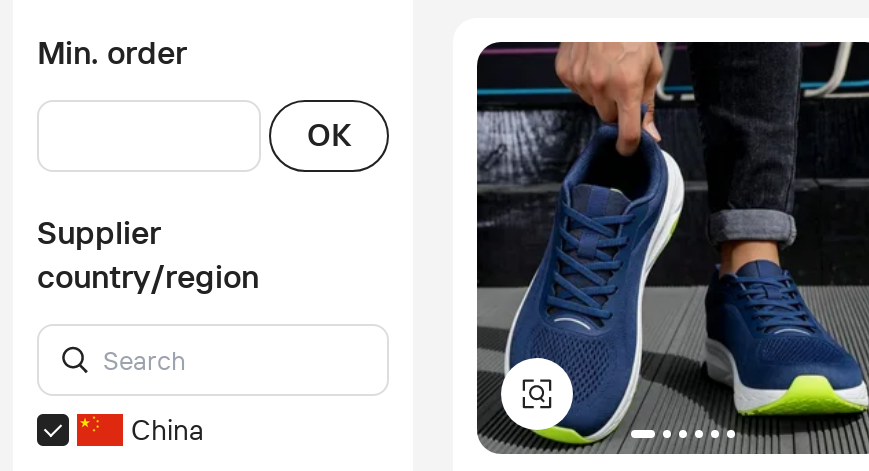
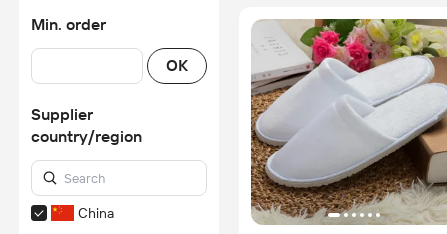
- [image]
+ [image]
